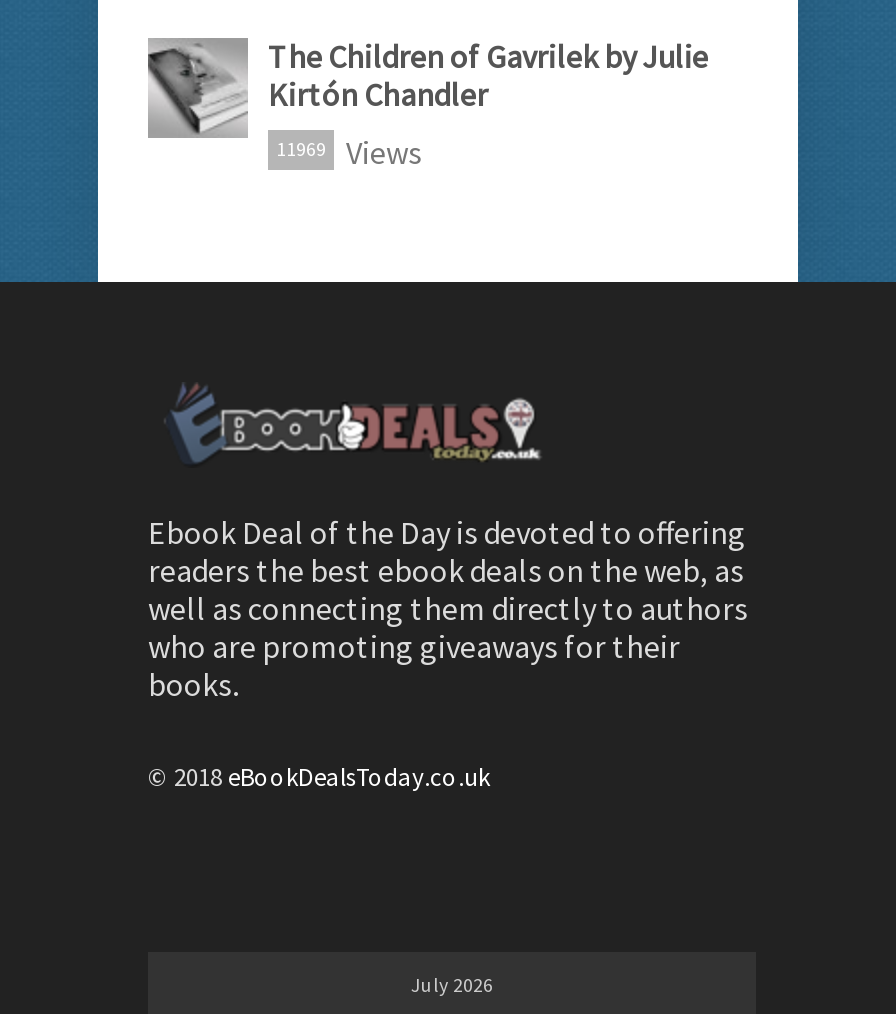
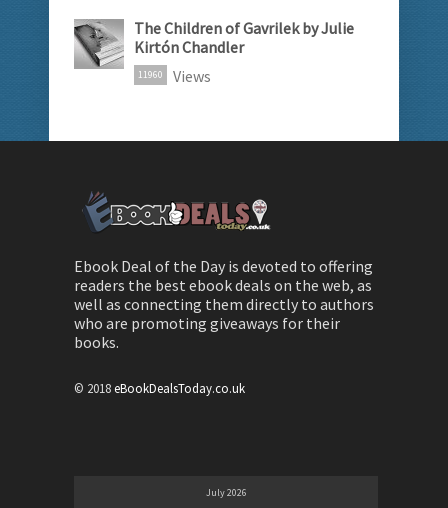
- 11969 Views
+ 11960 Views
